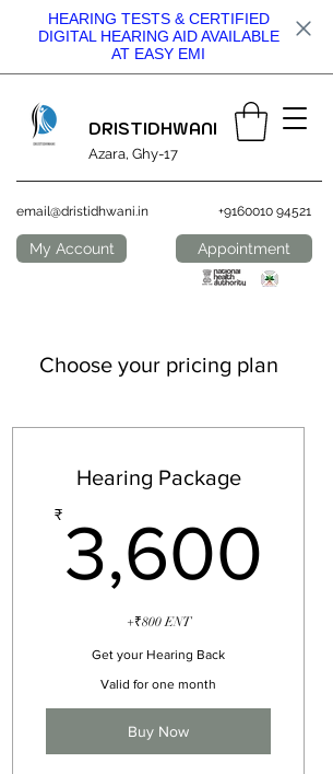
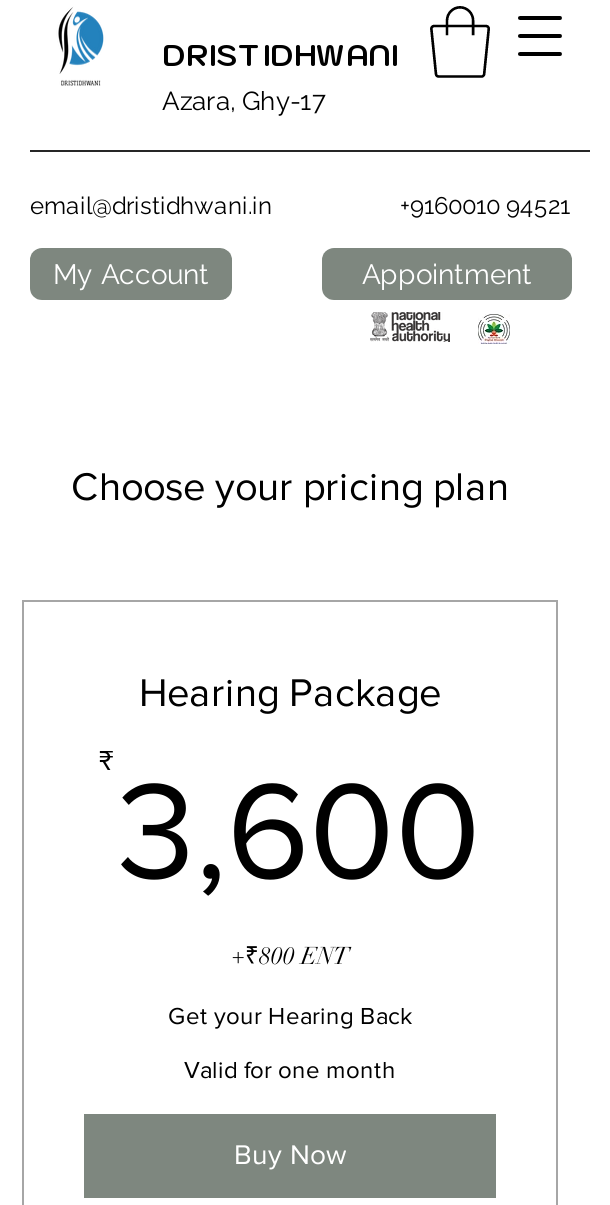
- HEARING TESTS & CERTIFIED
- DIGITAL HEARING AID AVAILABLE
- AT EASY EMI
